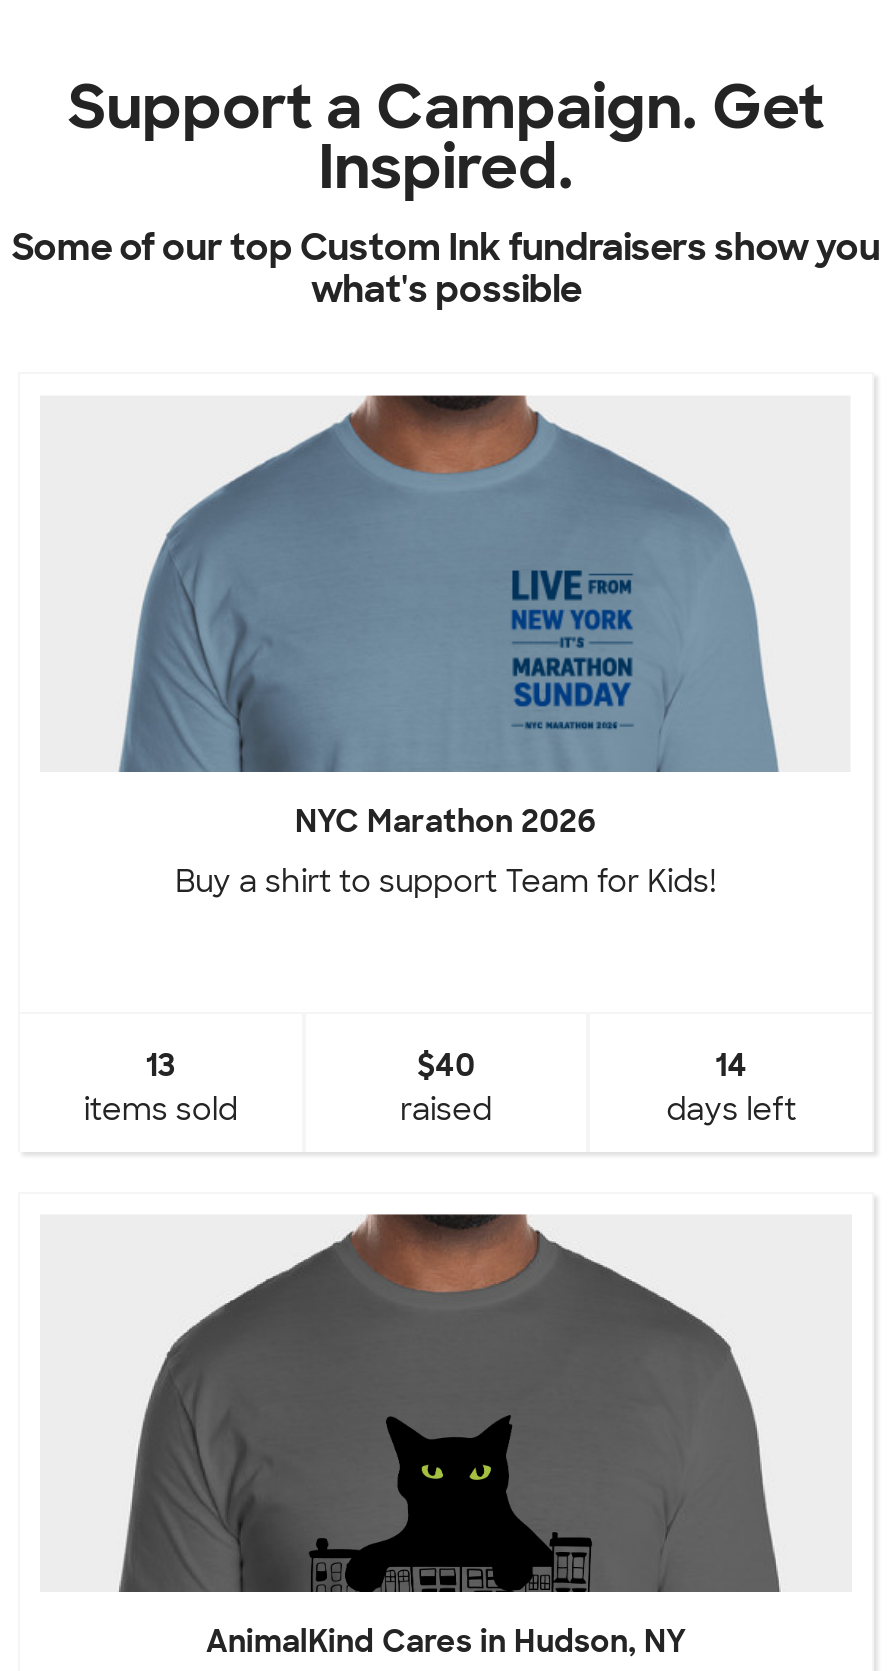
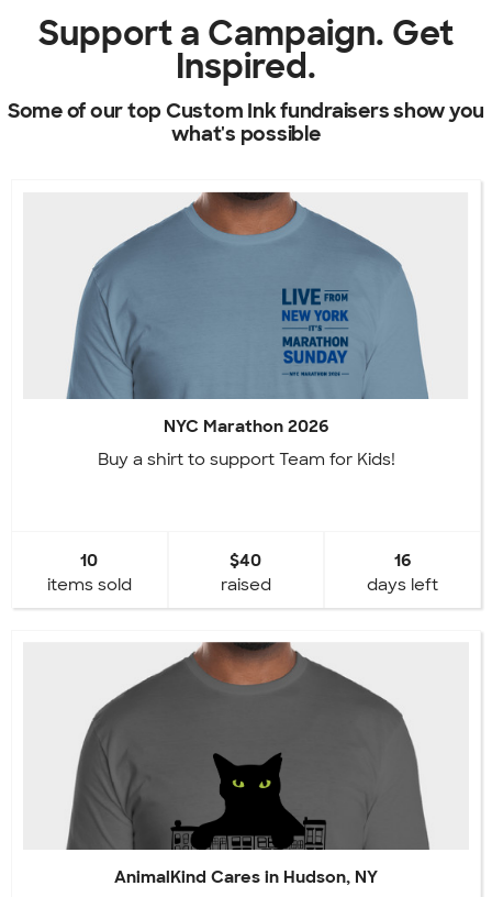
- 13
+ 10

- 14
+ 16
